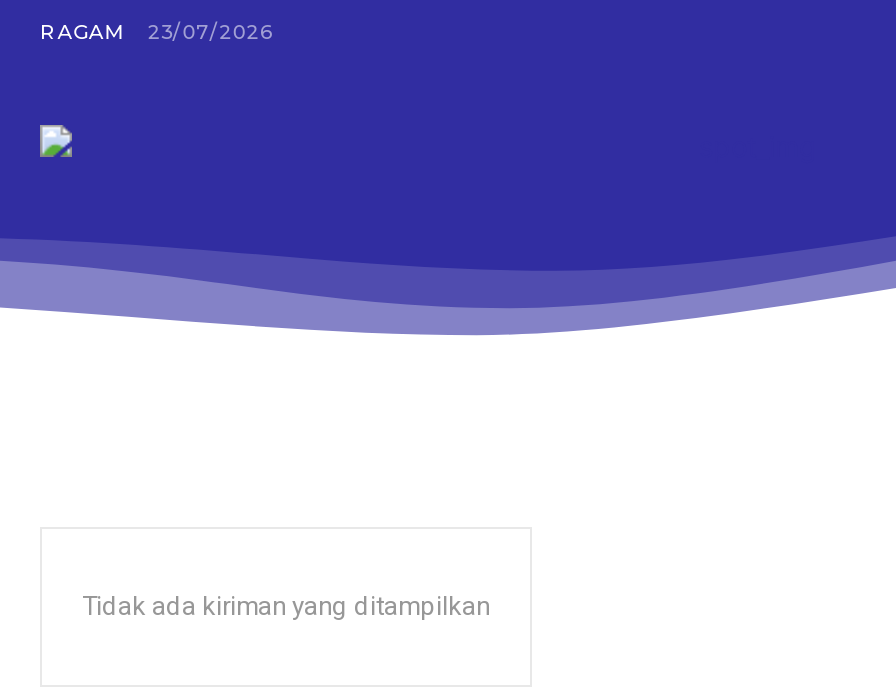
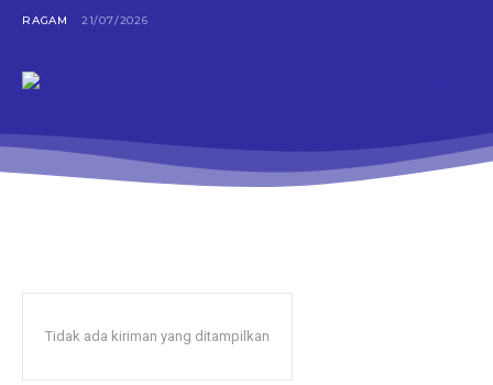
- RAGAM 23/07/2026
+ RAGAM 21/07/2026
